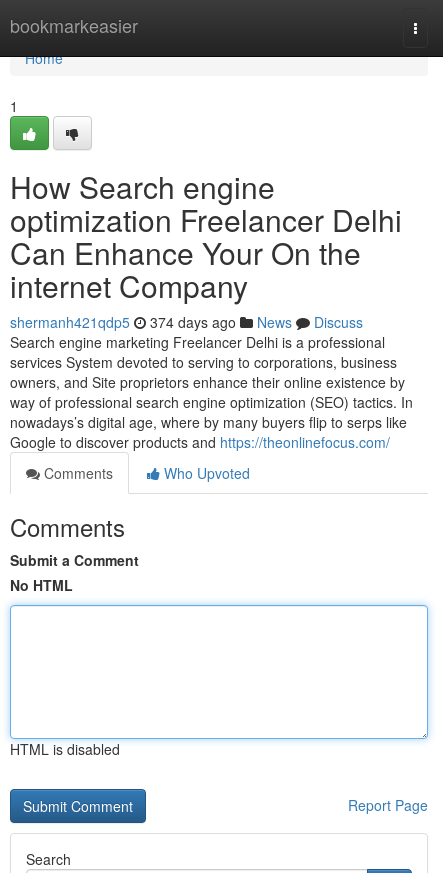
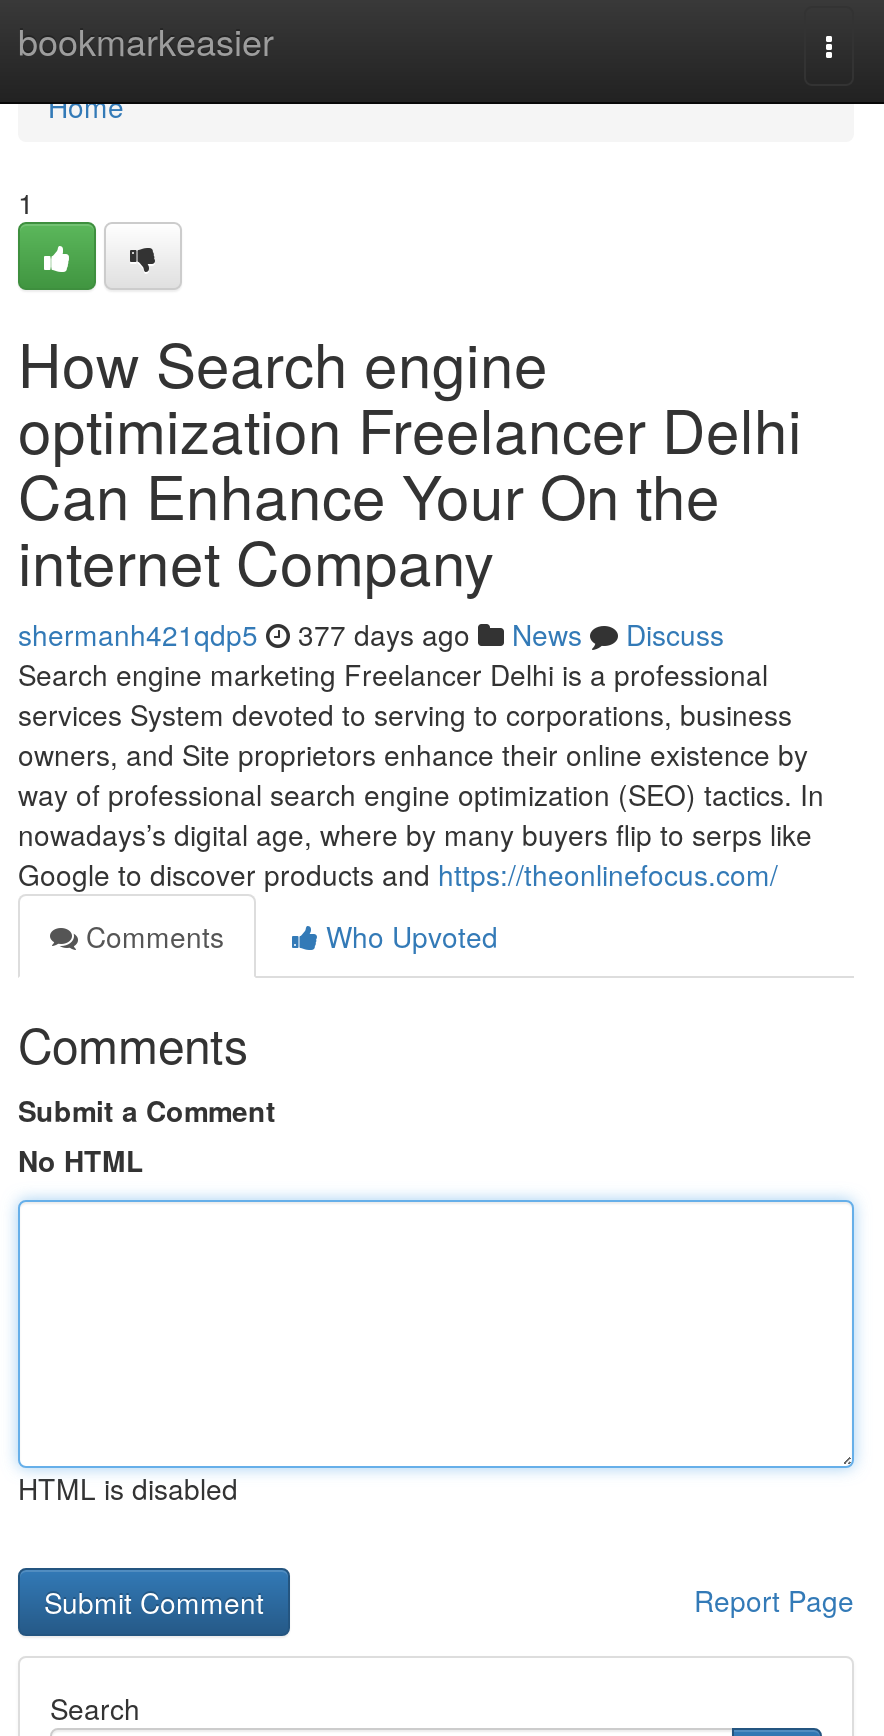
- shermanh421qdp5 374 days ago News Discuss
+ shermanh421qdp5 377 days ago News Discuss
